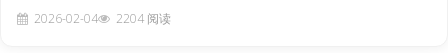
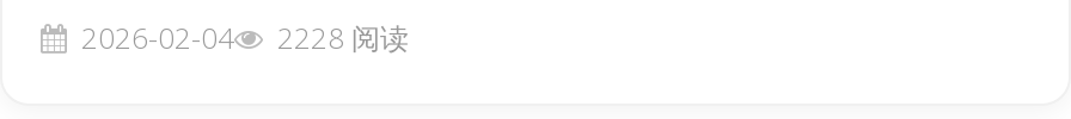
- 2026-02-04 2204 阅读
+ 2026-02-04 2228 阅读
